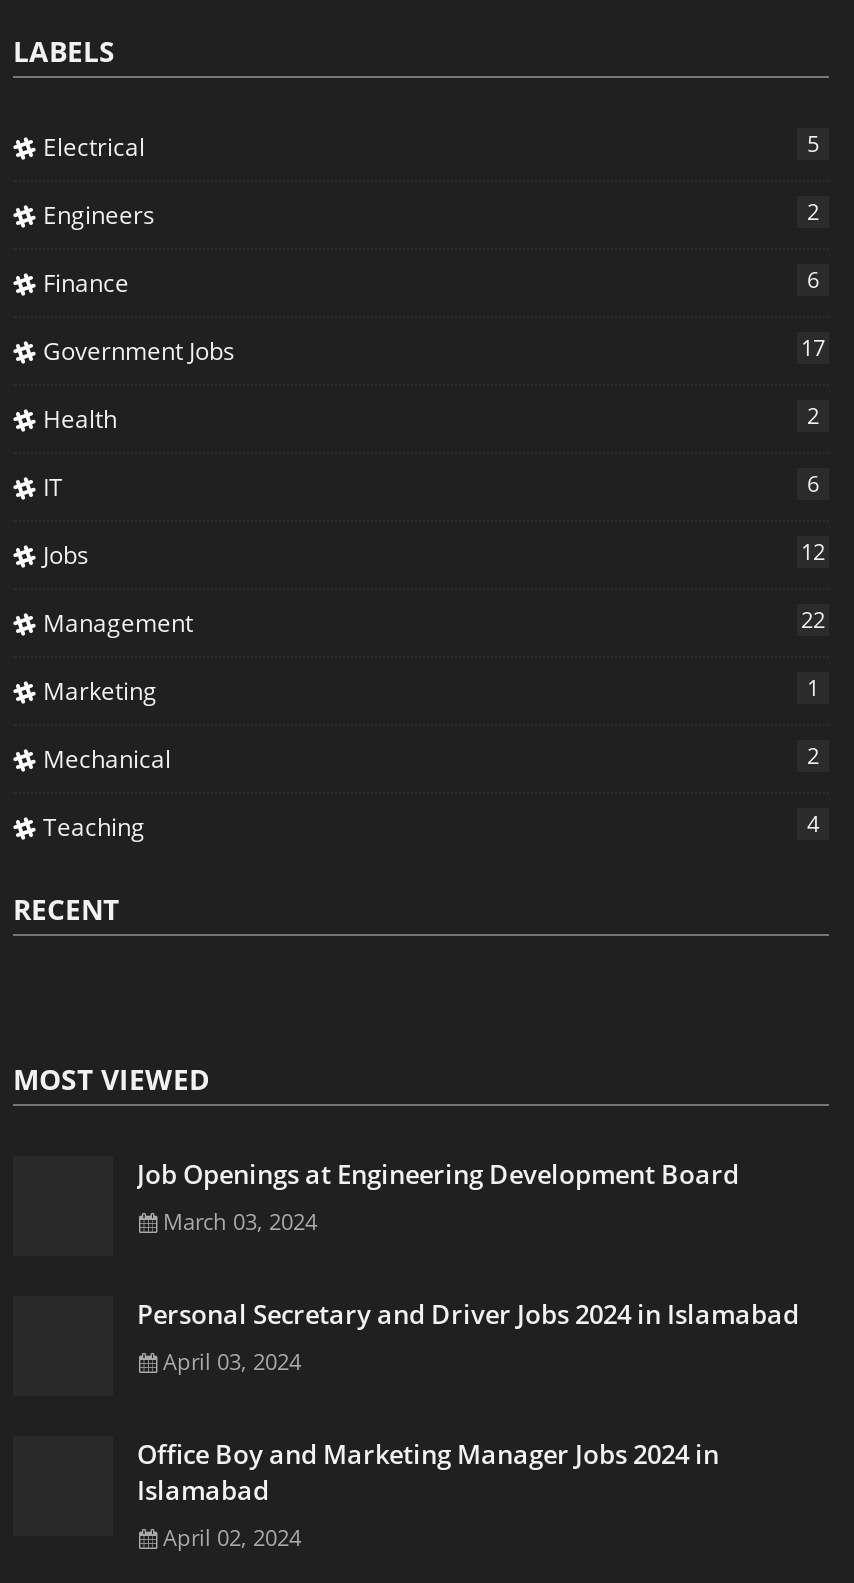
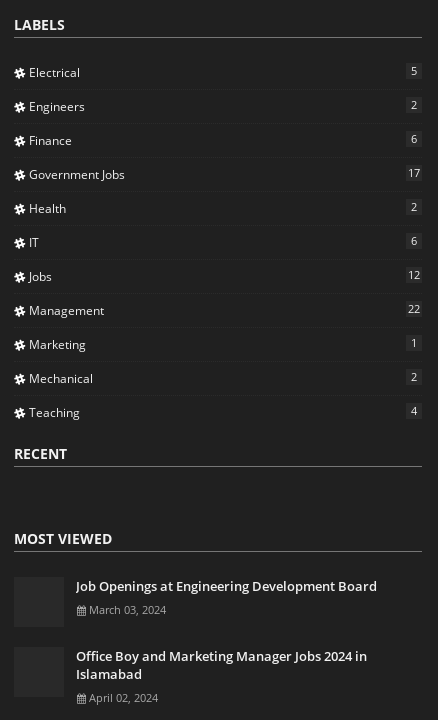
- Personal Secretary and Driver Jobs 2024 in Islamabad
- April 03, 2024
